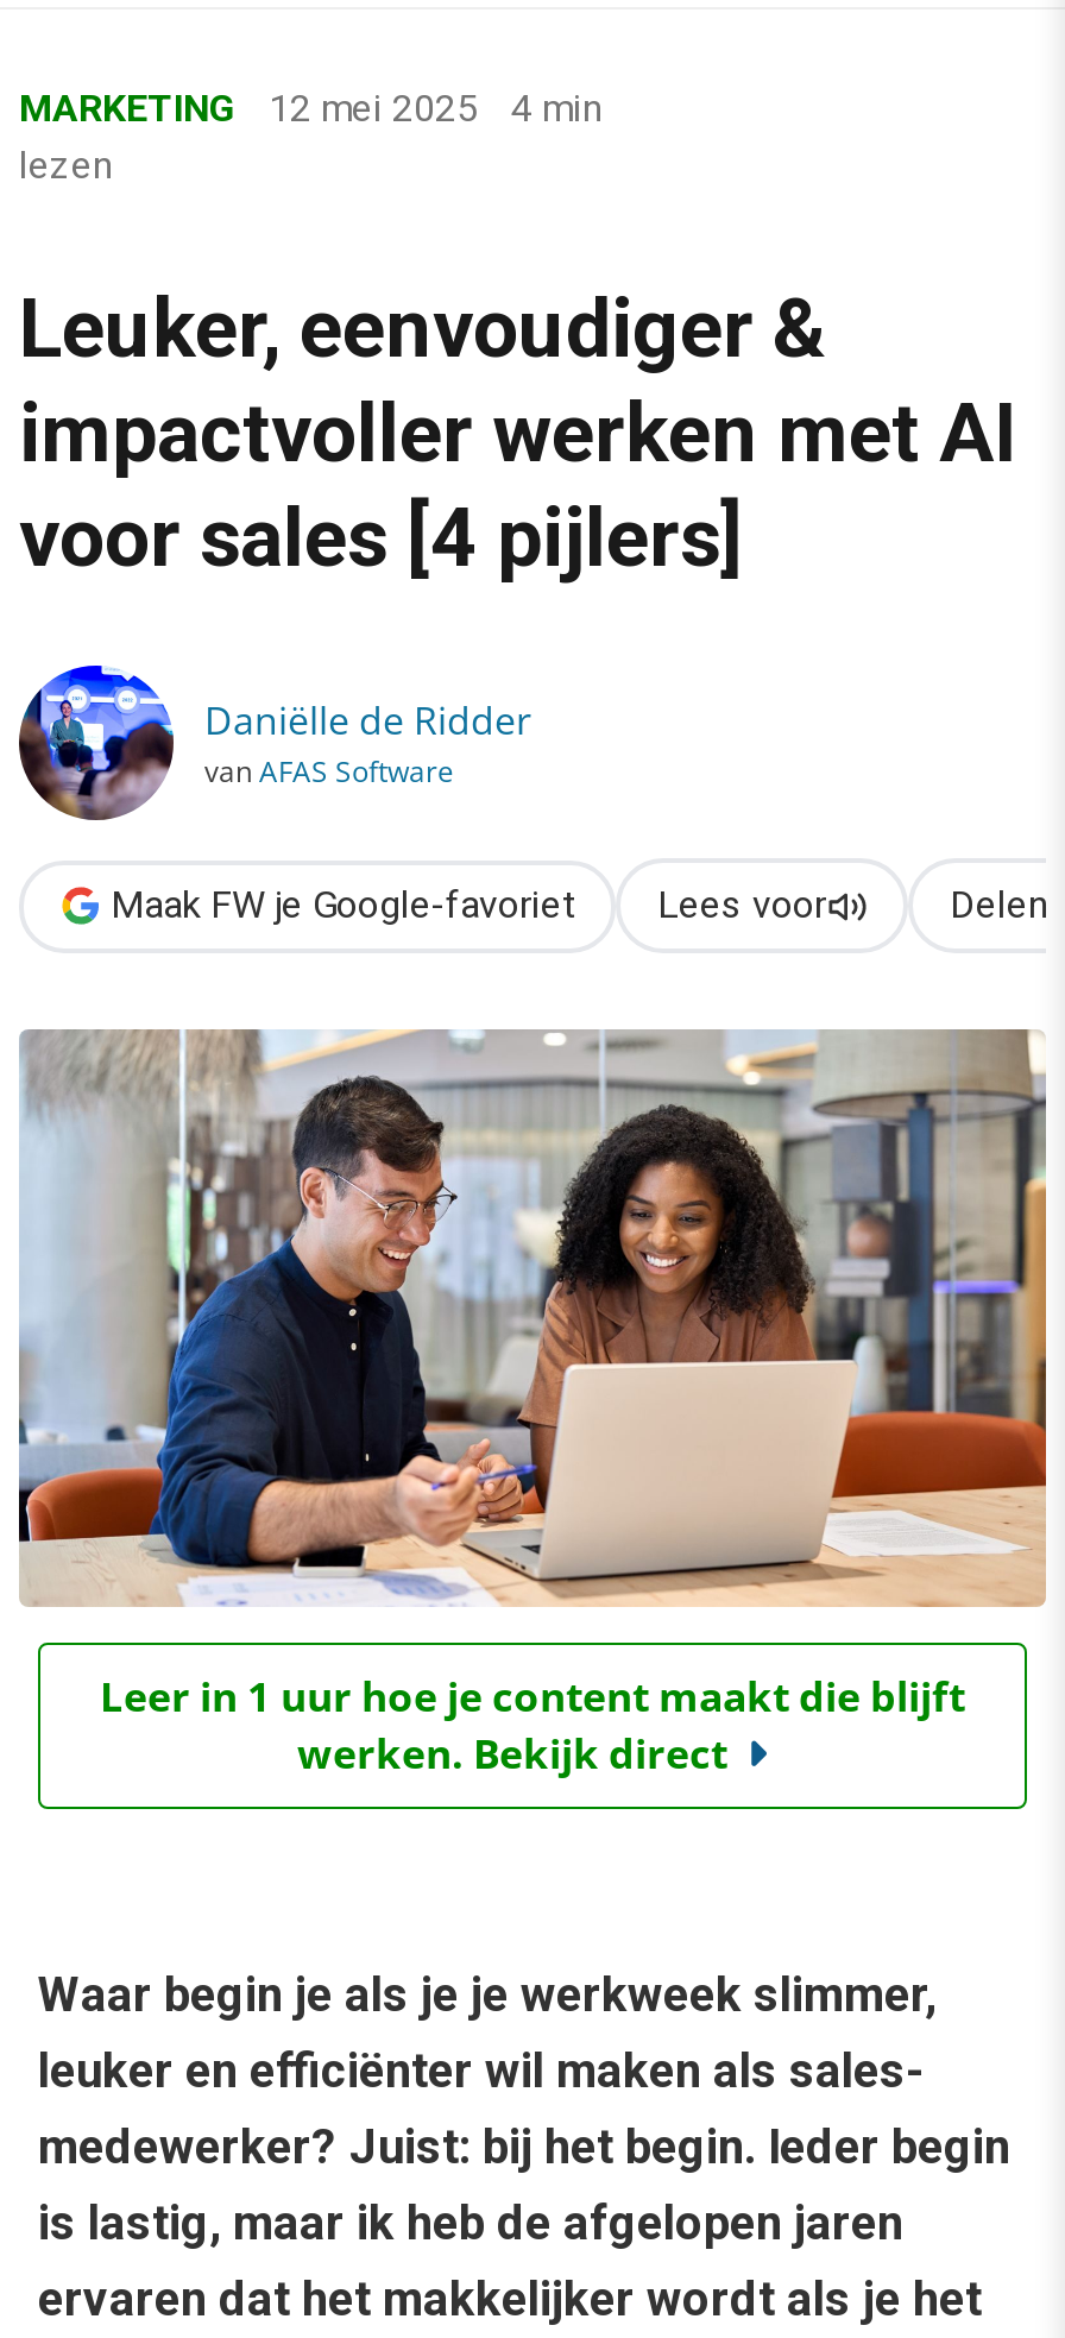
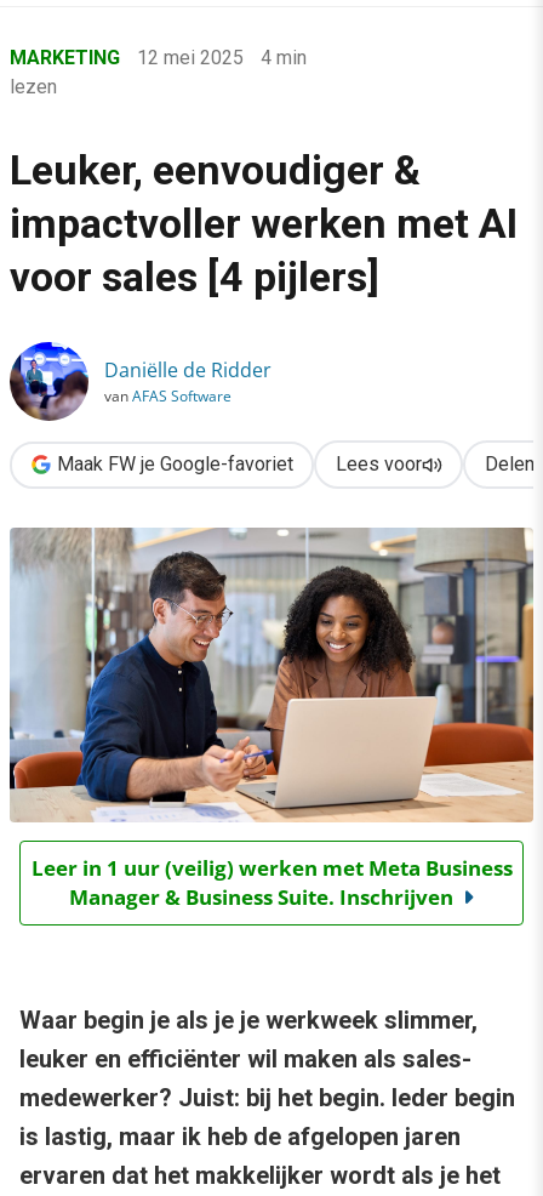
- Leer in 1 uur hoe je content maakt die blijft
- werken. Bekijk direct
+ Leer in 1 uur (veilig) werken met Meta Business
+ Manager & Business Suite. Inschrijven
